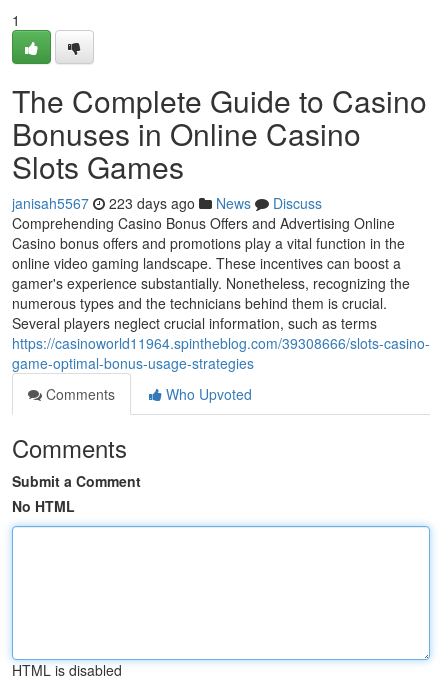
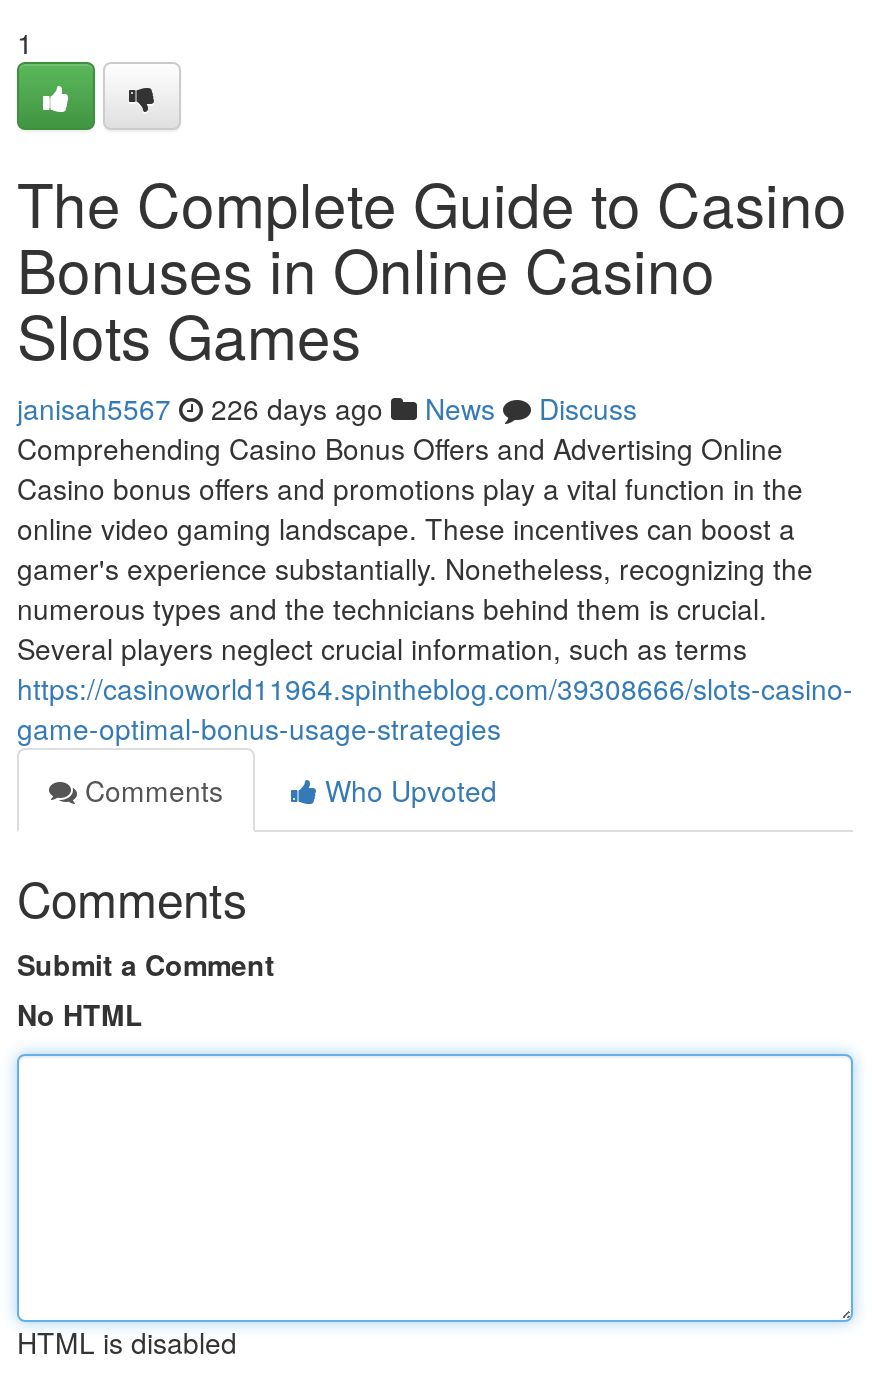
- janisah5567 223 days ago News Discuss
+ janisah5567 226 days ago News Discuss
